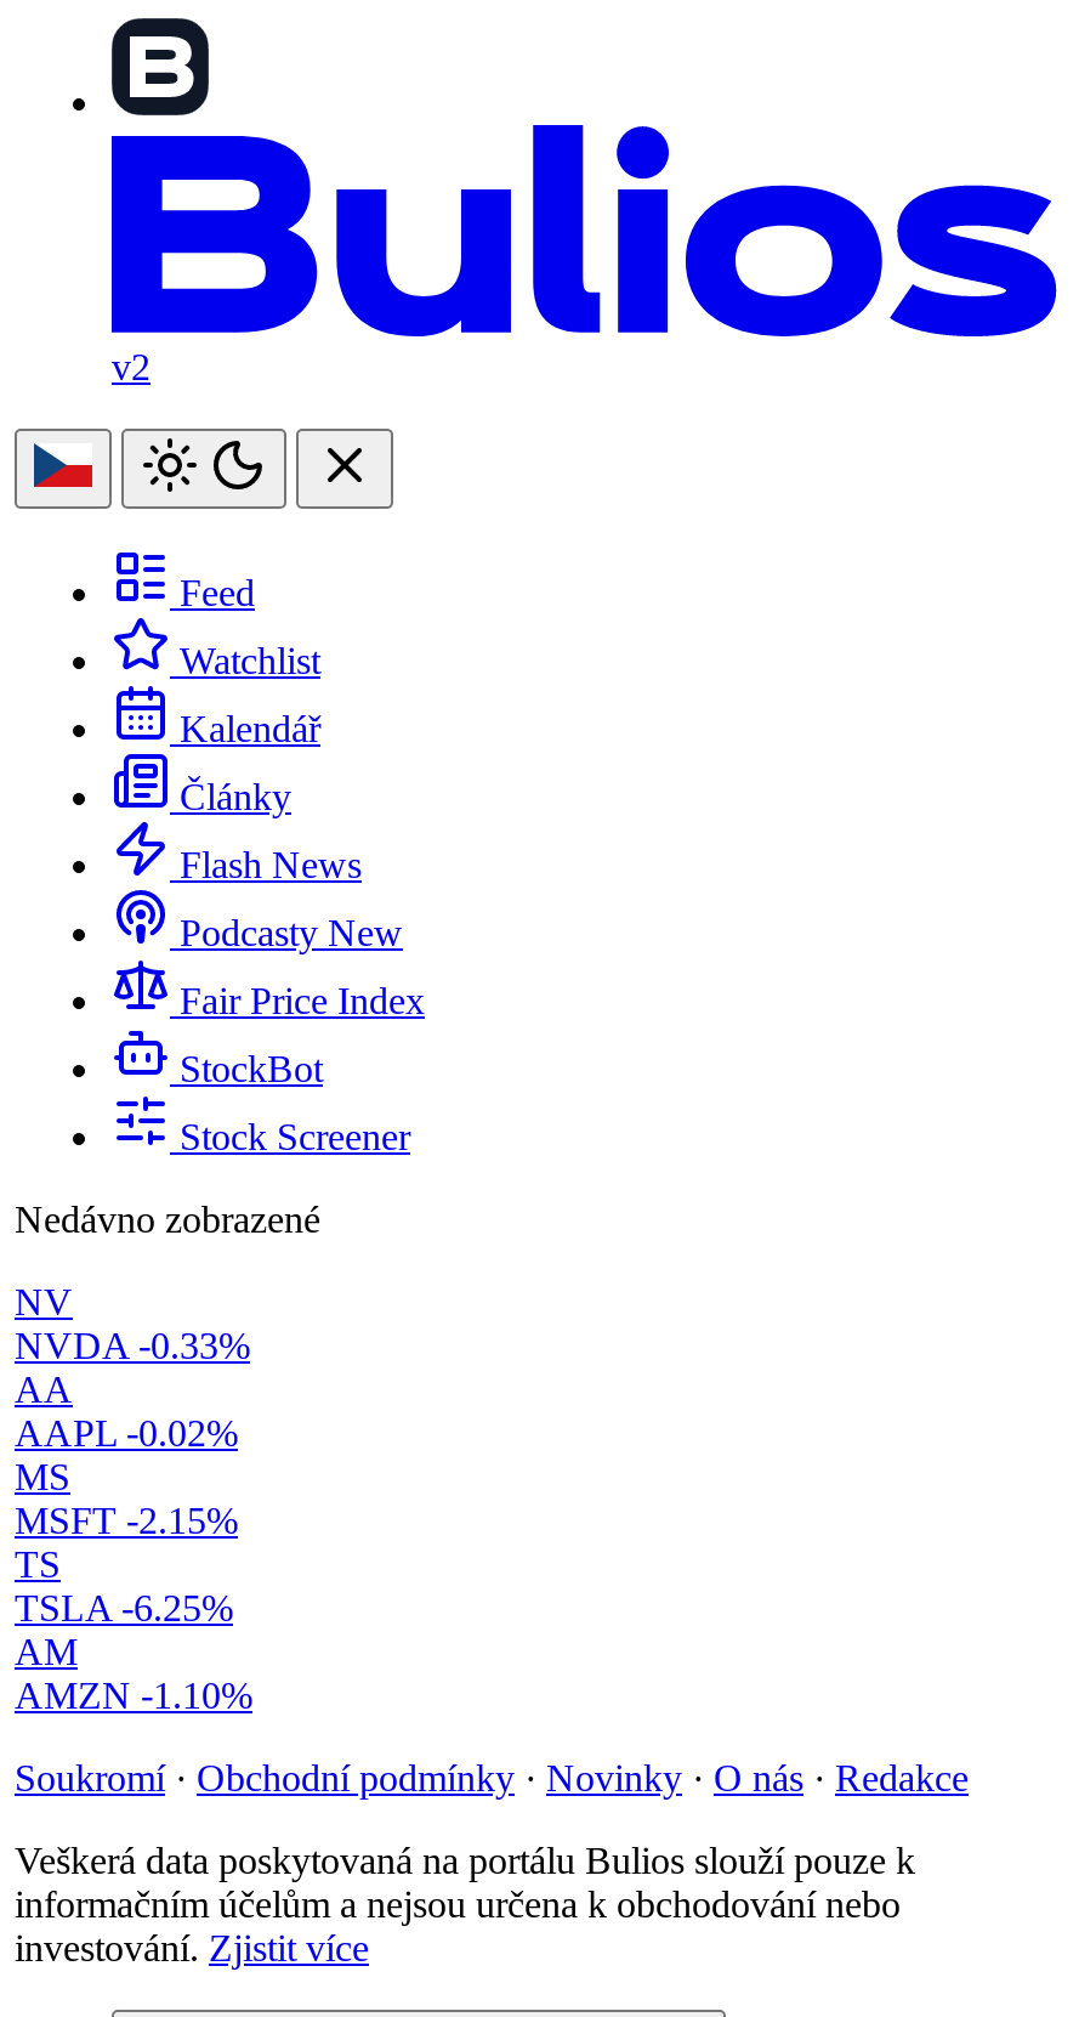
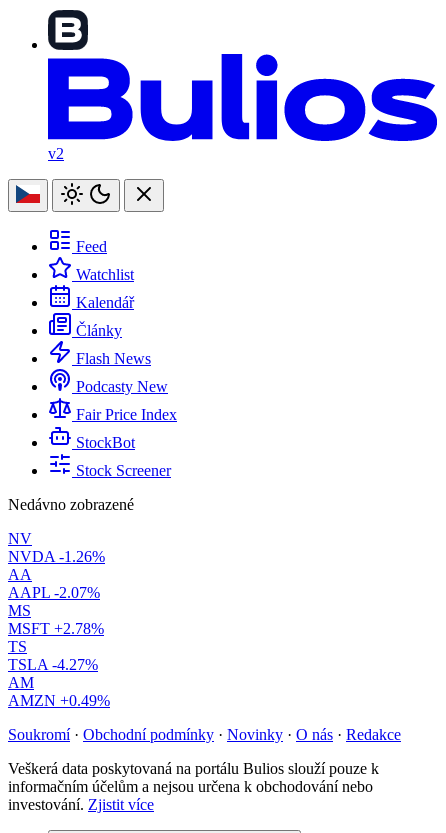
- NVDA -0.33%
+ NVDA -1.26%

- AAPL -0.02%
+ AAPL -2.07%

- MSFT -2.15%
+ MSFT +2.78%

- TSLA -6.25%
+ TSLA -4.27%

- AMZN -1.10%
+ AMZN +0.49%
